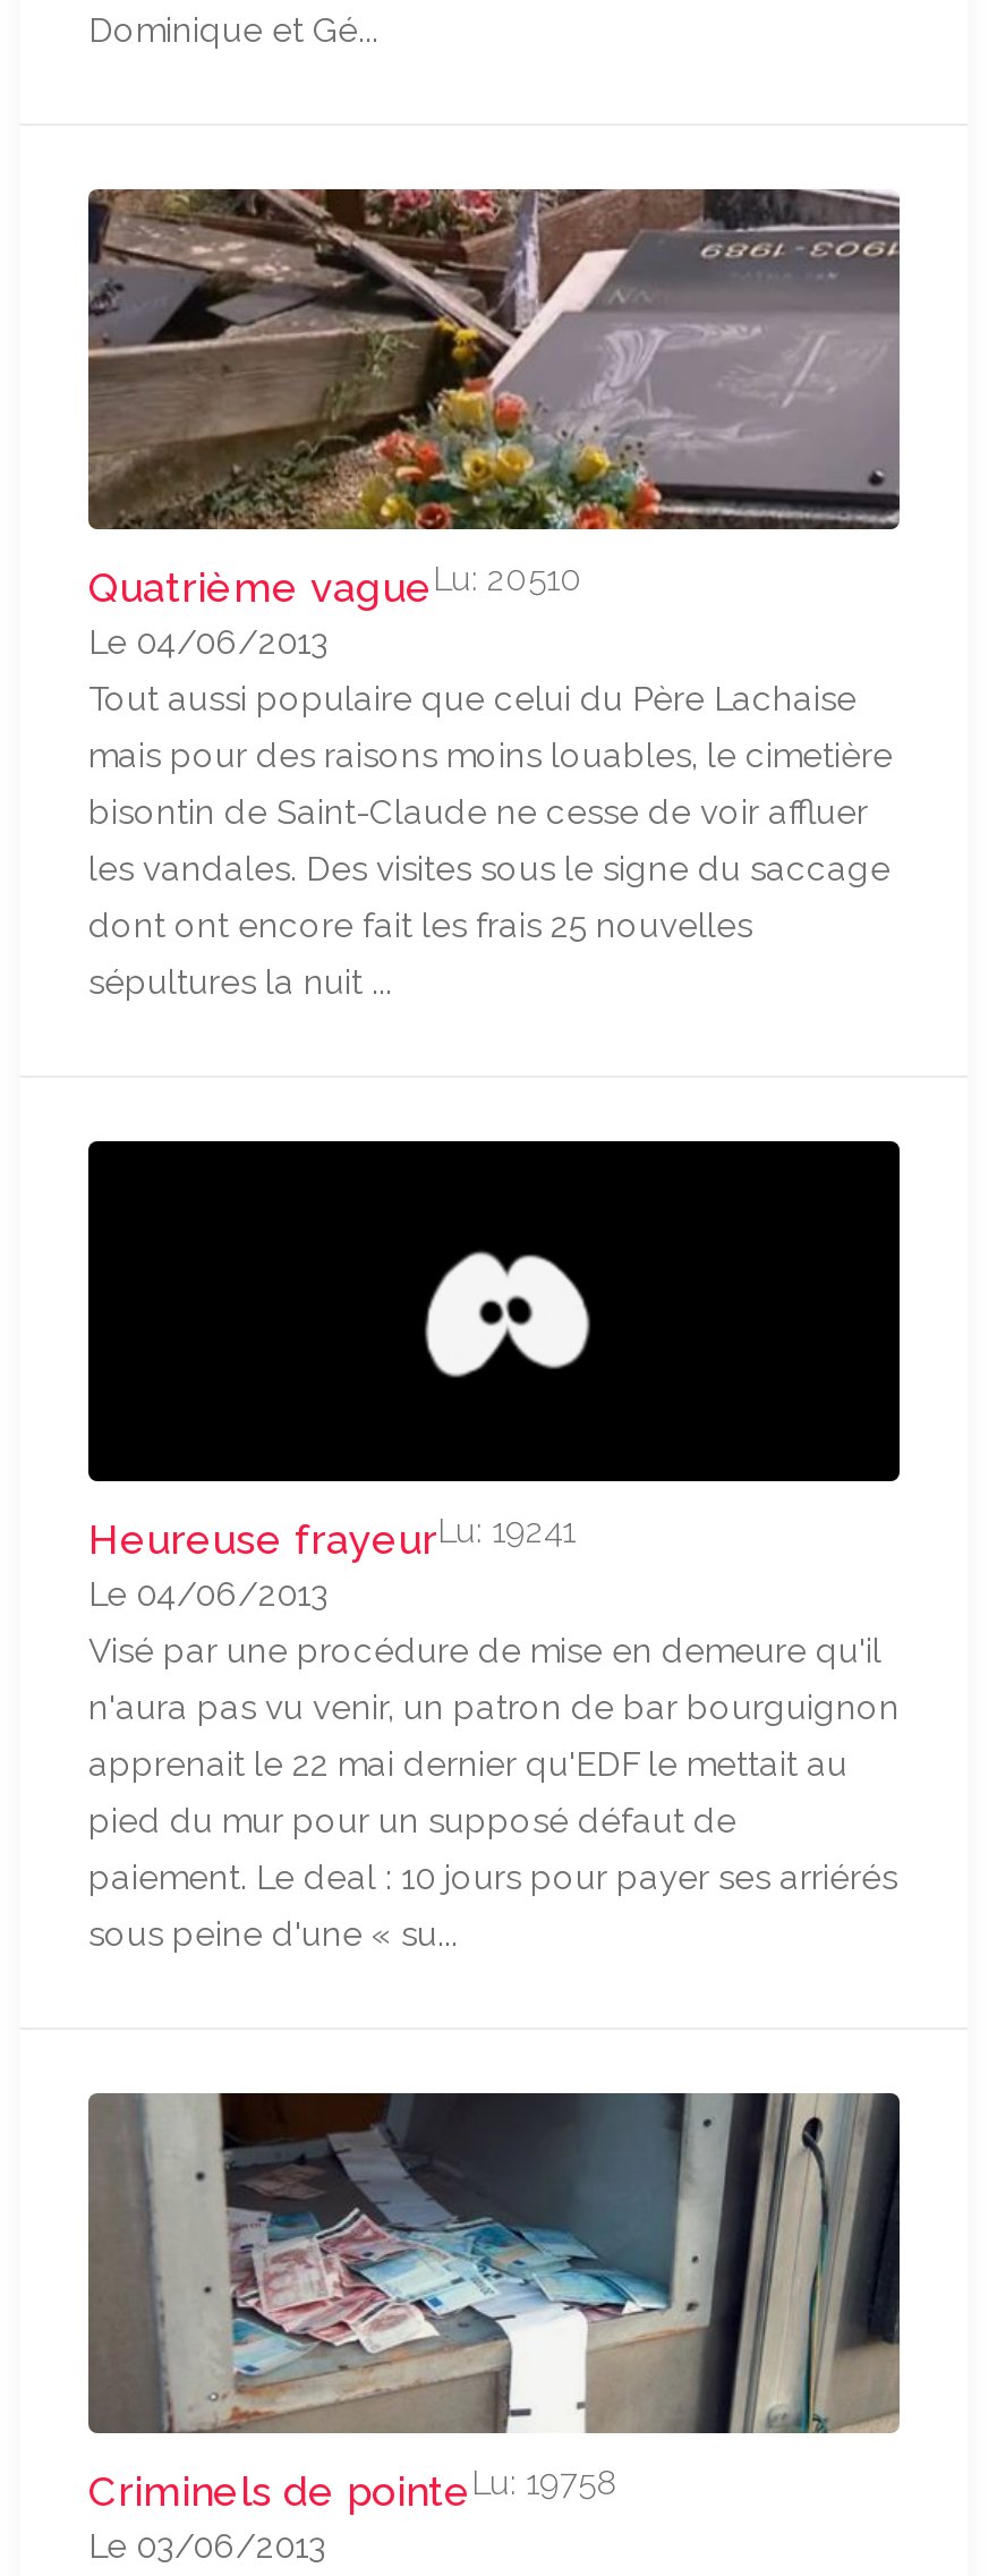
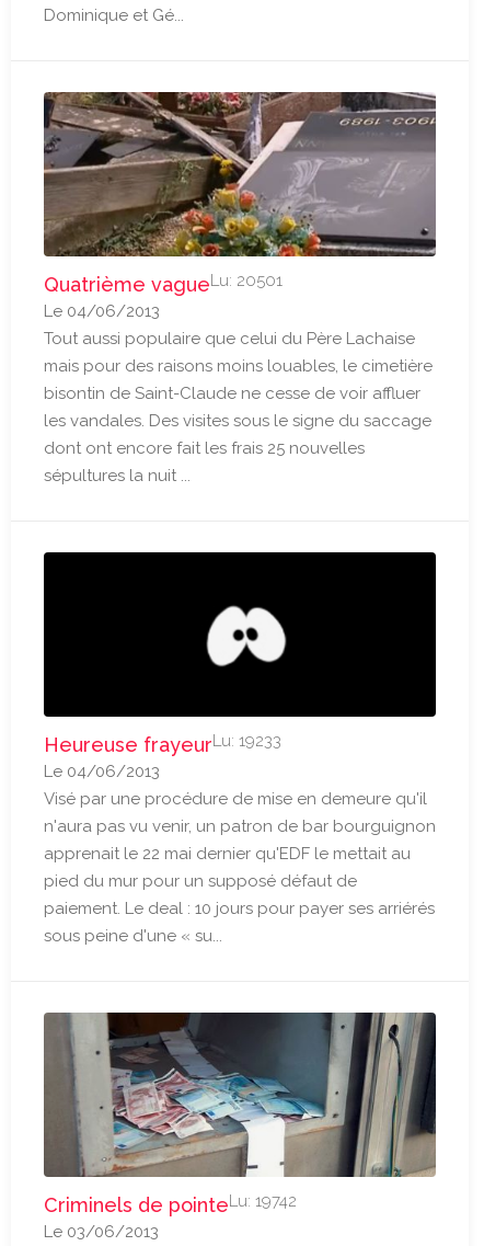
- Quatrième vagueLu: 20510
+ Quatrième vagueLu: 20501

- Heureuse frayeurLu: 19241
+ Heureuse frayeurLu: 19233

- Criminels de pointeLu: 19758
+ Criminels de pointeLu: 19742
